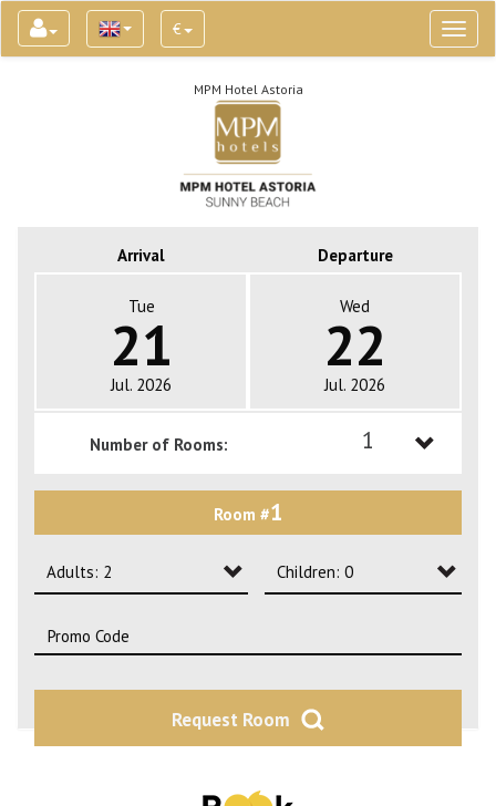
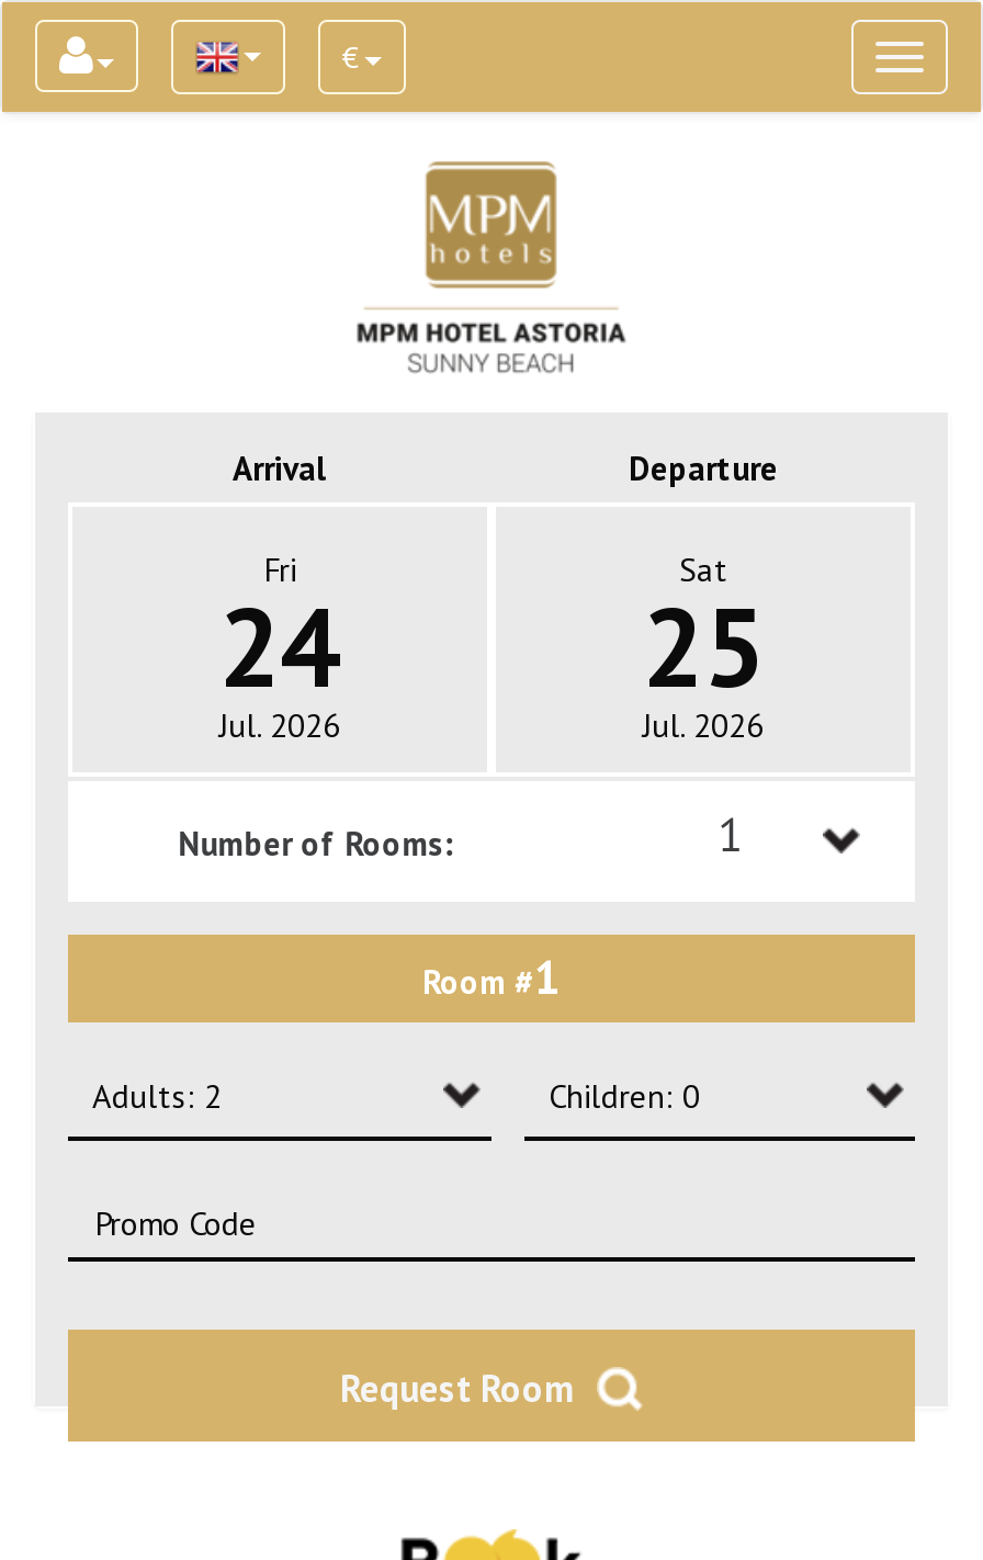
- MPM Hotel Astoria

- Tue
- 21
+ Fri
+ 24

- Wed
- 22
+ Sat
+ 25
